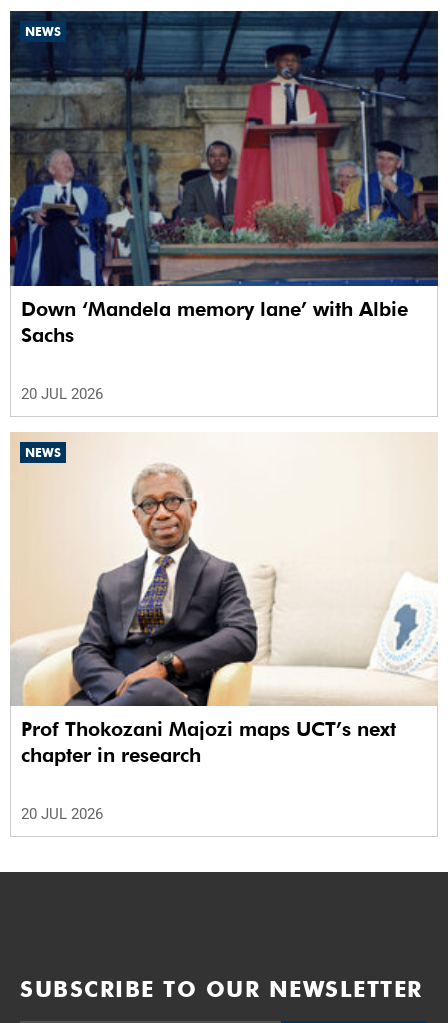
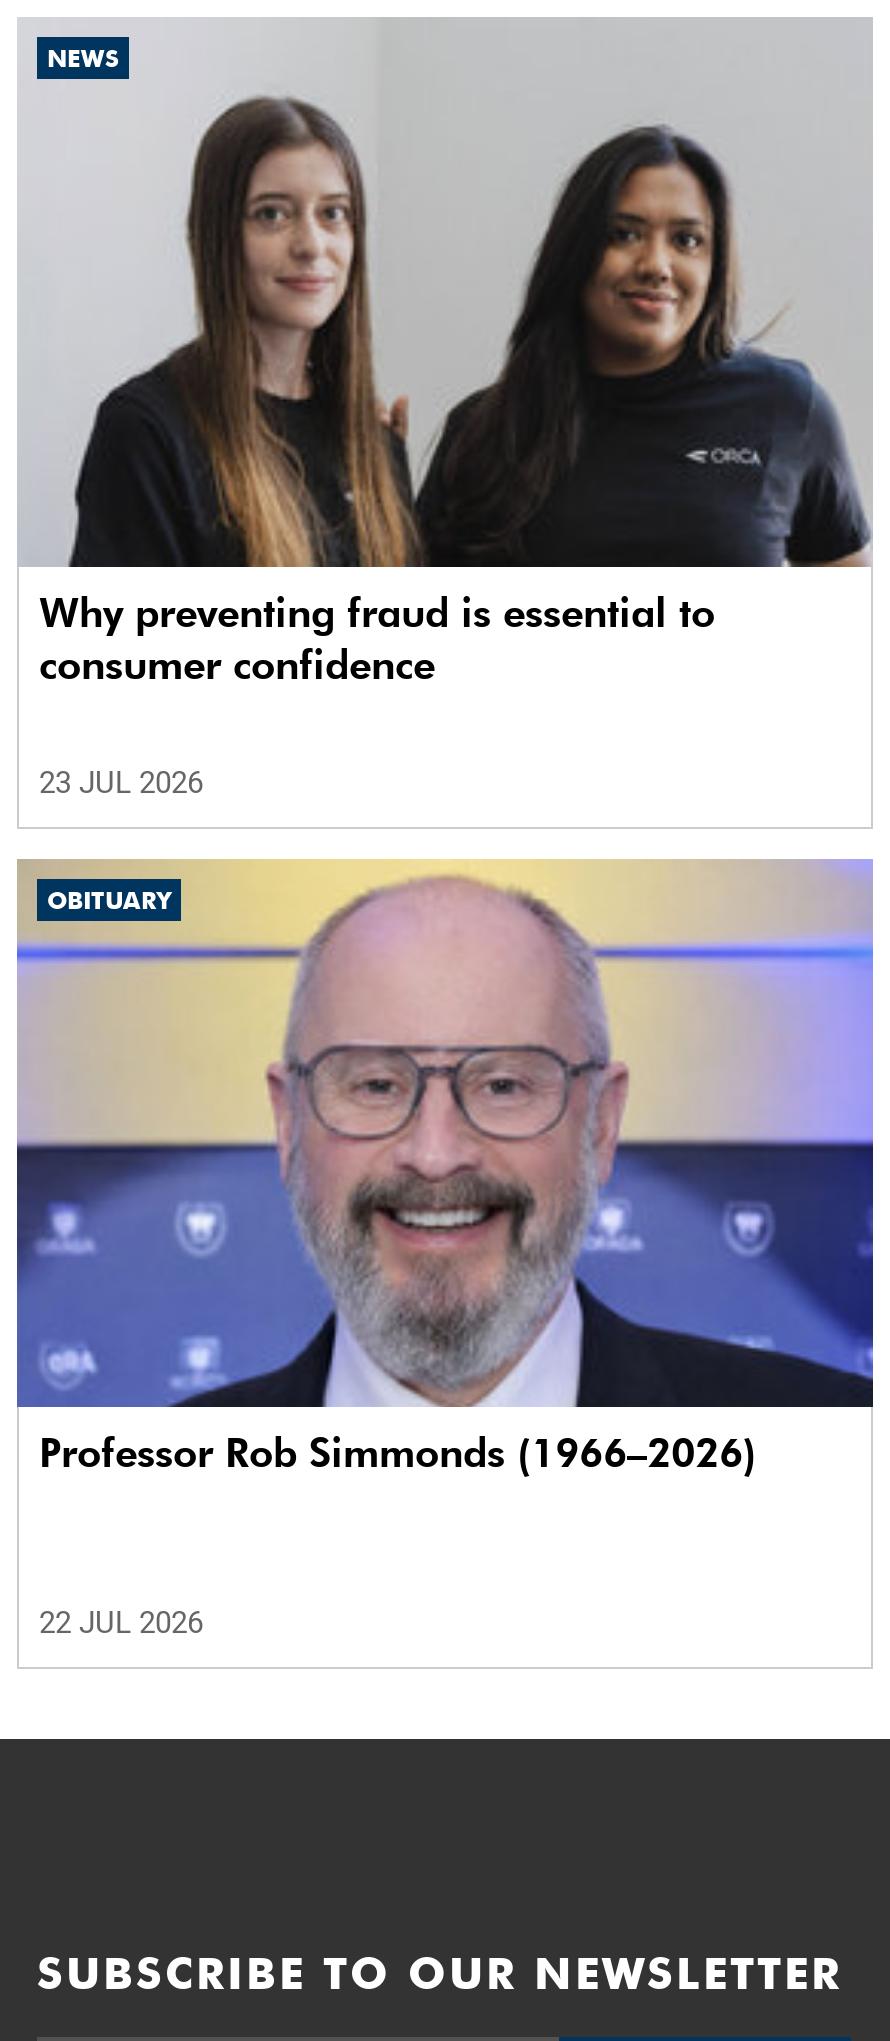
- [image]
- Down ‘Mandela memory lane’ with Albie
- Sachs
+ [image]
+ Why preventing fraud is essential to
+ consumer confidence

- 20 JUL 2026
+ 23 JUL 2026

- [image]
- NEWS
+ [image]
+ OBITUARY

- Prof Thokozani Majozi maps UCT’s next
- chapter in research
+ Professor Rob Simmonds (1966–2026)

- 20 JUL 2026
+ 22 JUL 2026
